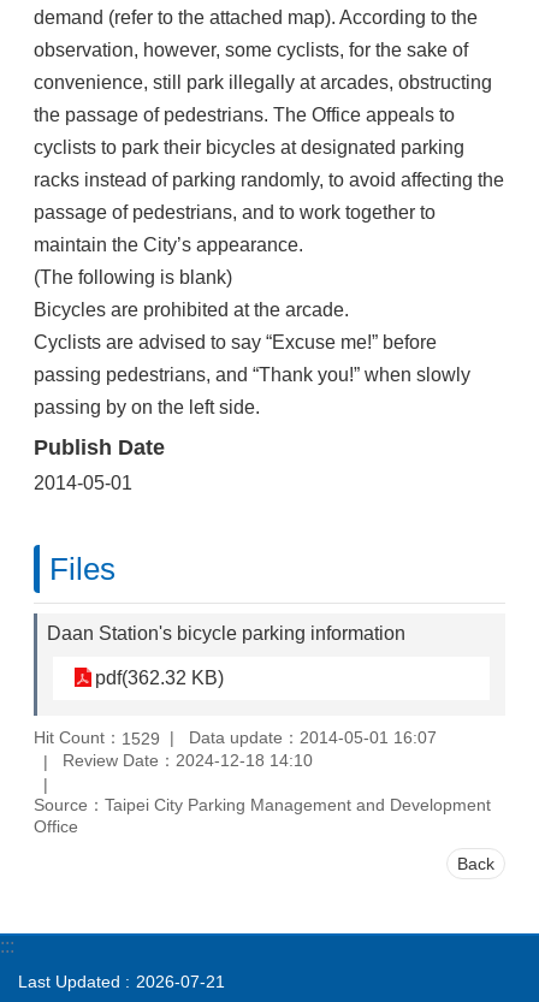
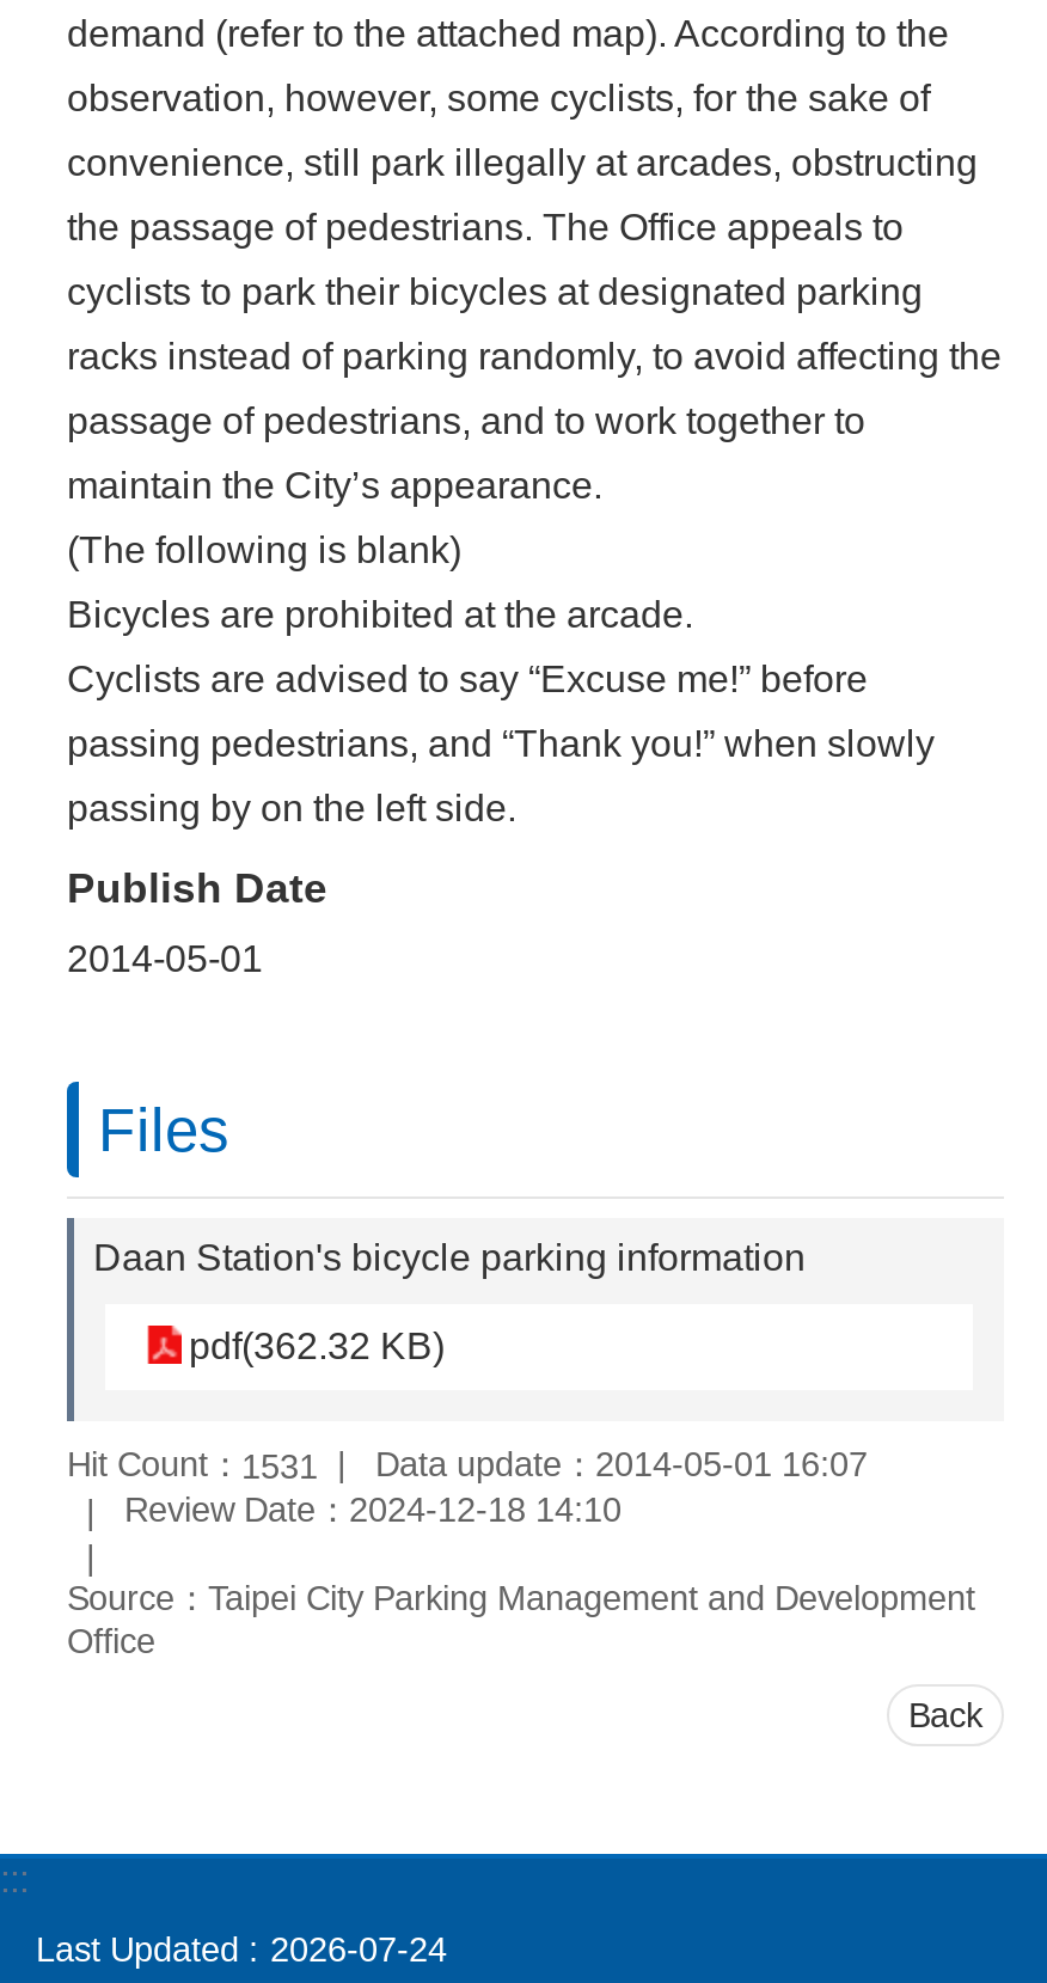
- Hit Count：1529 Data update：2014-05-01 16:07
+ Hit Count：1531 Data update：2014-05-01 16:07

- Last Updated 2026-07-21
+ Last Updated 2026-07-24
